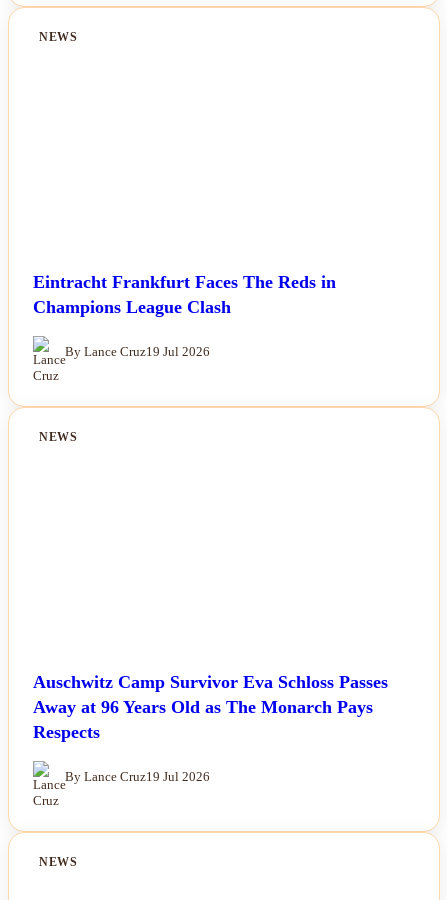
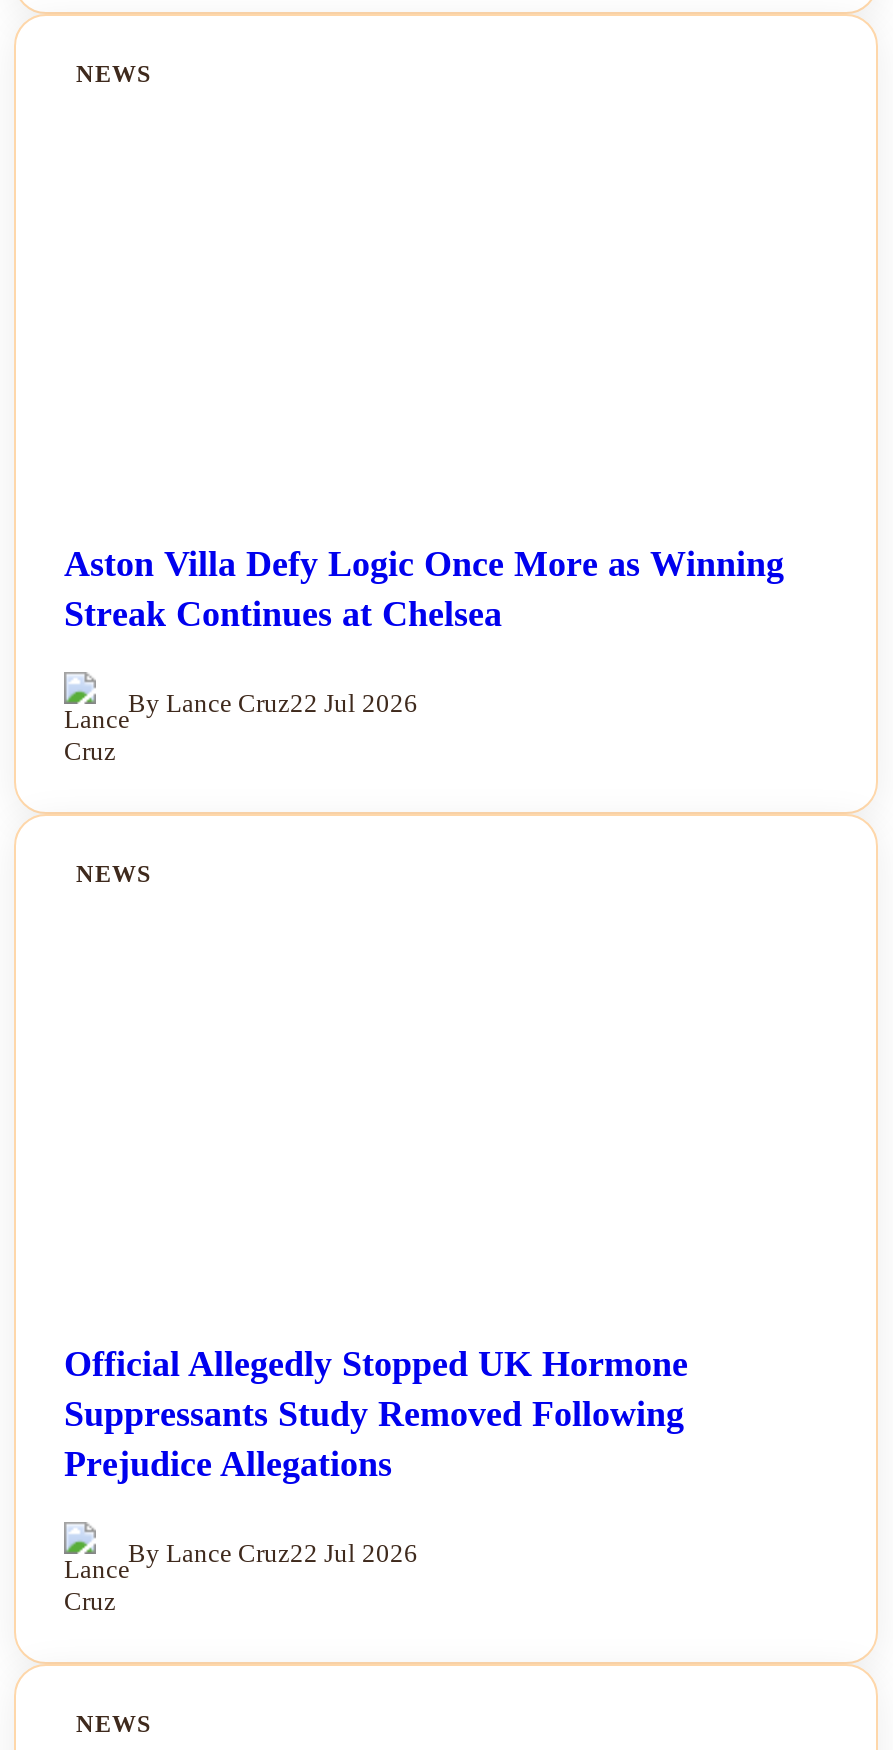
- Eintracht Frankfurt Faces The Reds in
- Champions League Clash
+ Aston Villa Defy Logic Once More as Winning
+ Streak Continues at Chelsea

- By Lance Cruz19 Jul 2026
+ By Lance Cruz22 Jul 2026

- Auschwitz Camp Survivor Eva Schloss Passes
- Away at 96 Years Old as The Monarch Pays
- Respects
+ Official Allegedly Stopped UK Hormone
+ Suppressants Study Removed Following
+ Prejudice Allegations

- By Lance Cruz19 Jul 2026
+ By Lance Cruz22 Jul 2026
